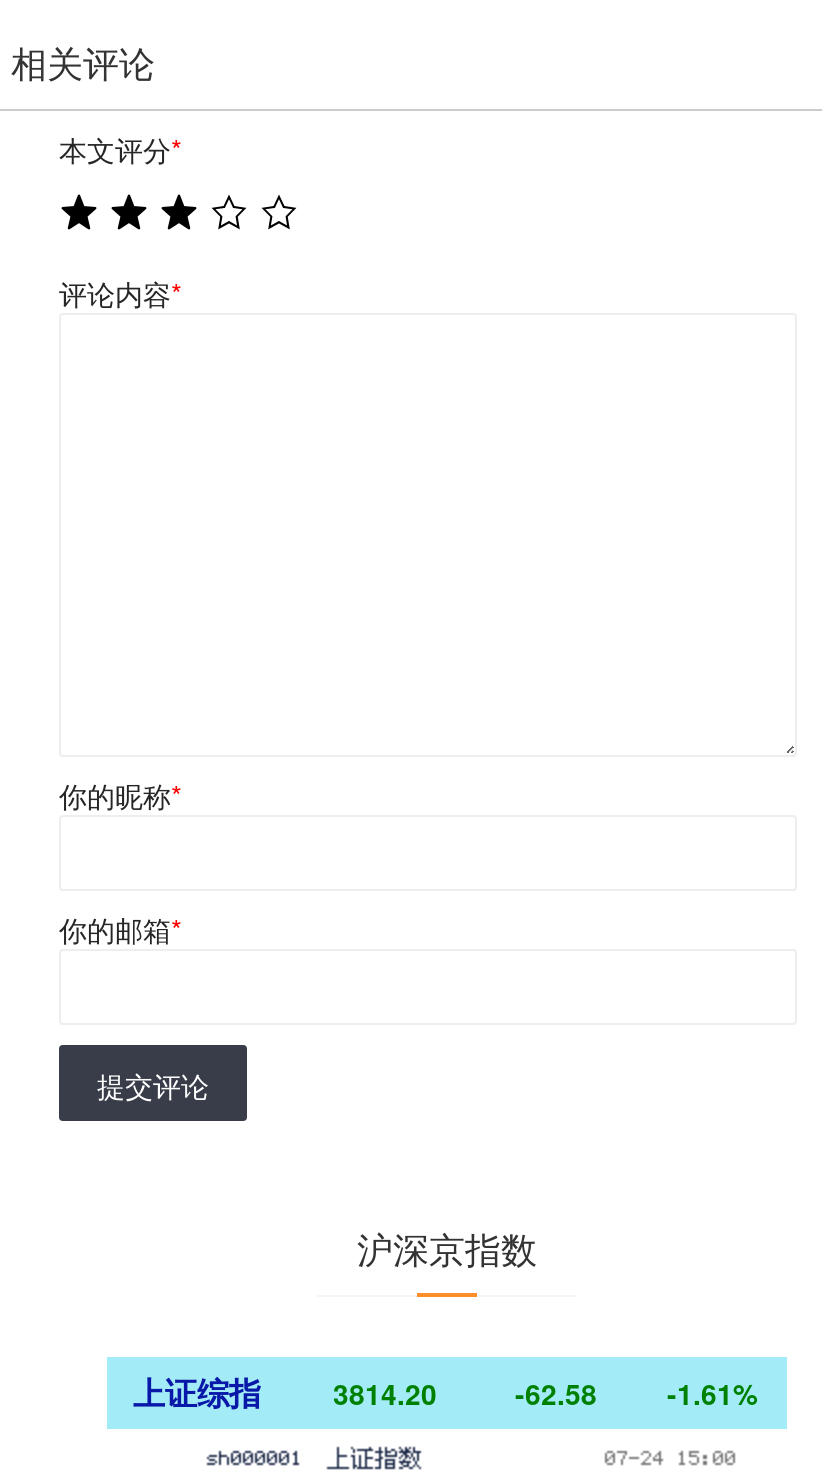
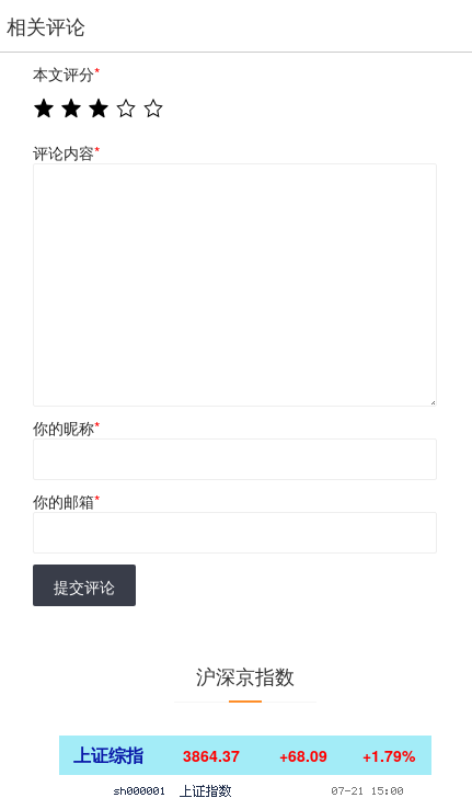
- 3814.20
+ 3864.37

- -62.58
+ +68.09

- -1.61%
+ +1.79%
